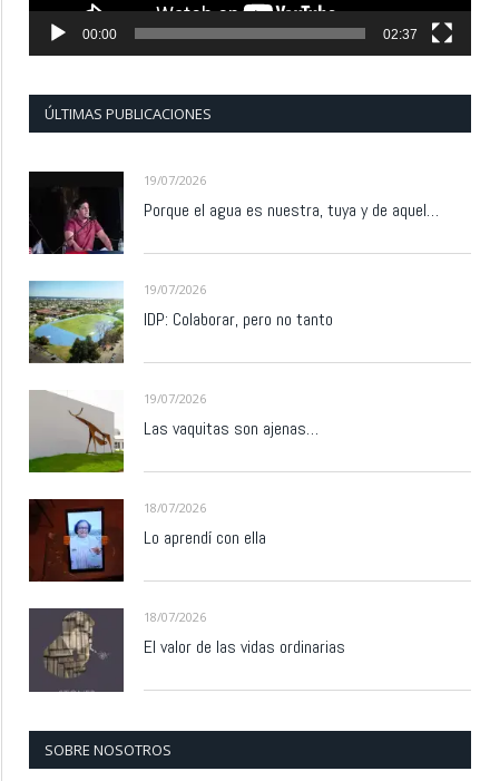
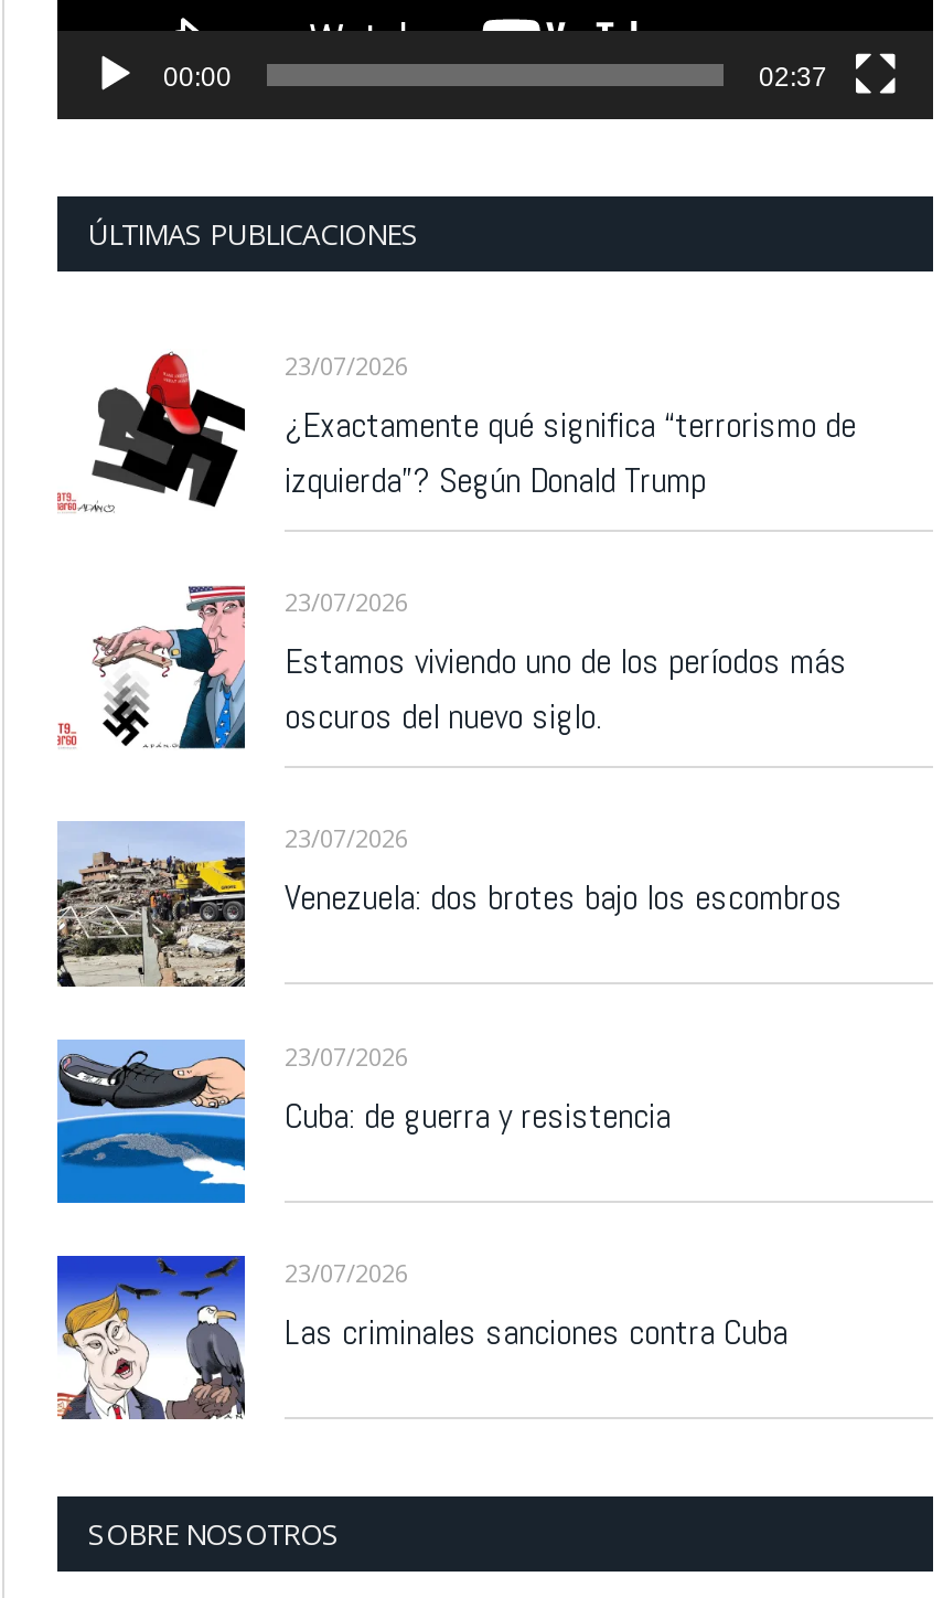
- [image]
- 19/07/2026
- Porque el agua es nuestra, tuya y de aquel…
+ [image]
+ 23/07/2026
+ ¿Exactamente qué significa “terrorismo de
+ izquierda”? Según Donald Trump

- [image]
- 19/07/2026
- IDP: Colaborar, pero no tanto
+ [image]
+ 23/07/2026
+ Estamos viviendo uno de los períodos más
+ oscuros del nuevo siglo.

- [image]
- 19/07/2026
- Las vaquitas son ajenas…
+ [image]
+ 23/07/2026
+ Venezuela: dos brotes bajo los escombros

- [image]
- 18/07/2026
- Lo aprendí con ella
+ [image]
+ 23/07/2026
+ Cuba: de guerra y resistencia

- [image]
- 18/07/2026
- El valor de las vidas ordinarias
+ [image]
+ 23/07/2026
+ Las criminales sanciones contra Cuba
